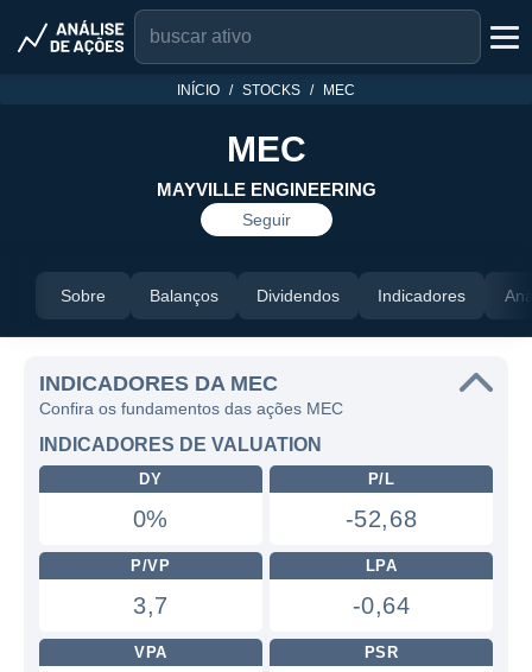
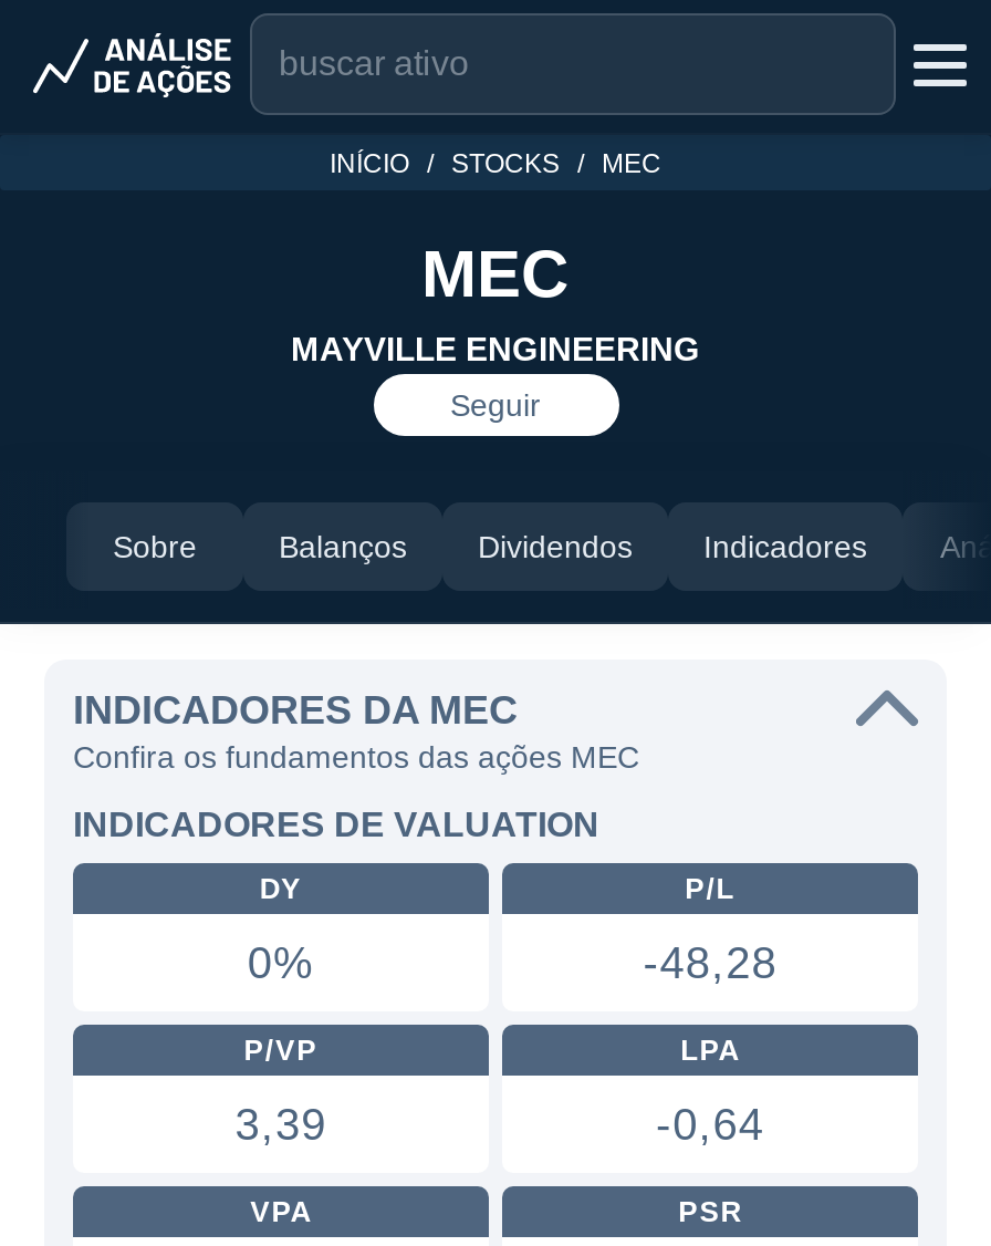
- -52,68
+ -48,28

- 3,7
+ 3,39
